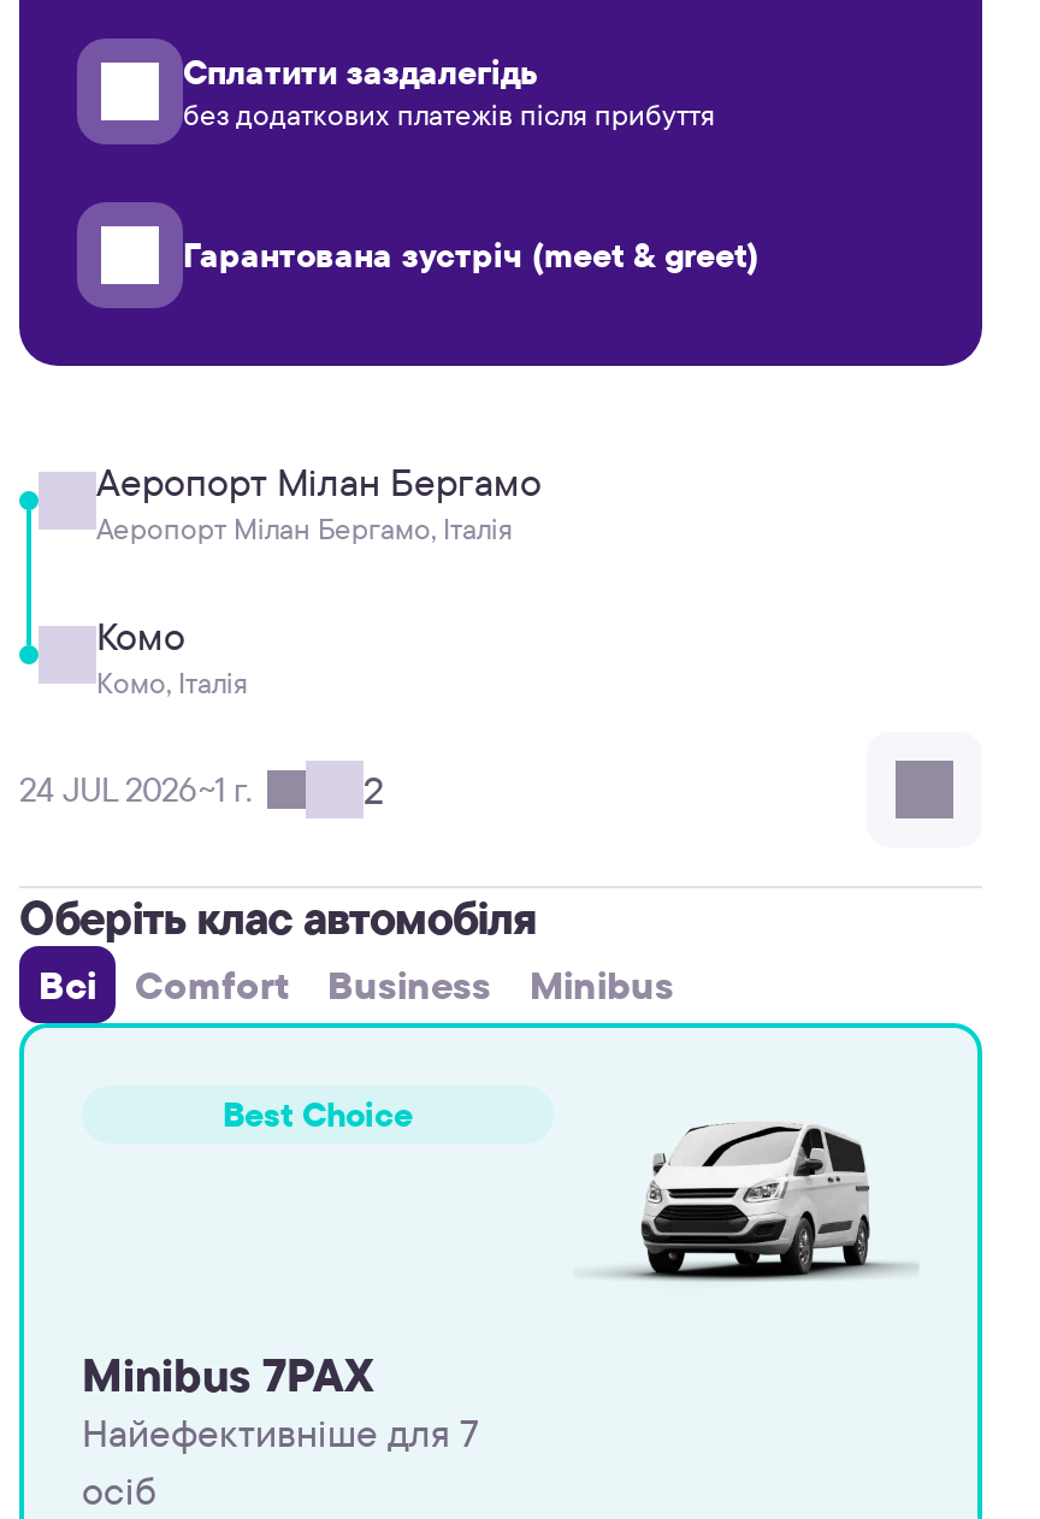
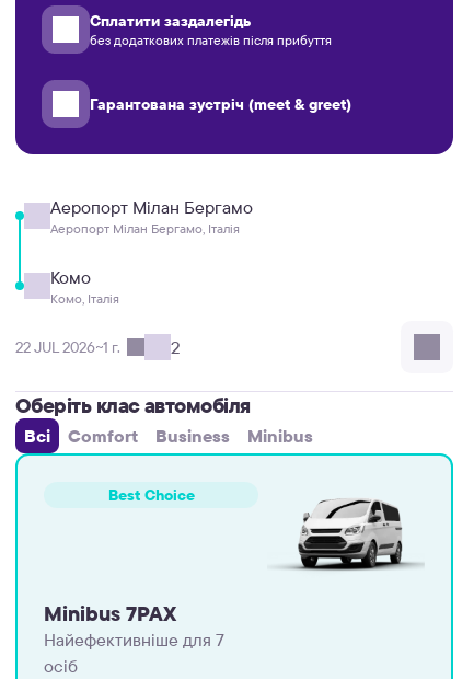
- 24 JUL 2026~1 г.
+ 22 JUL 2026~1 г.
